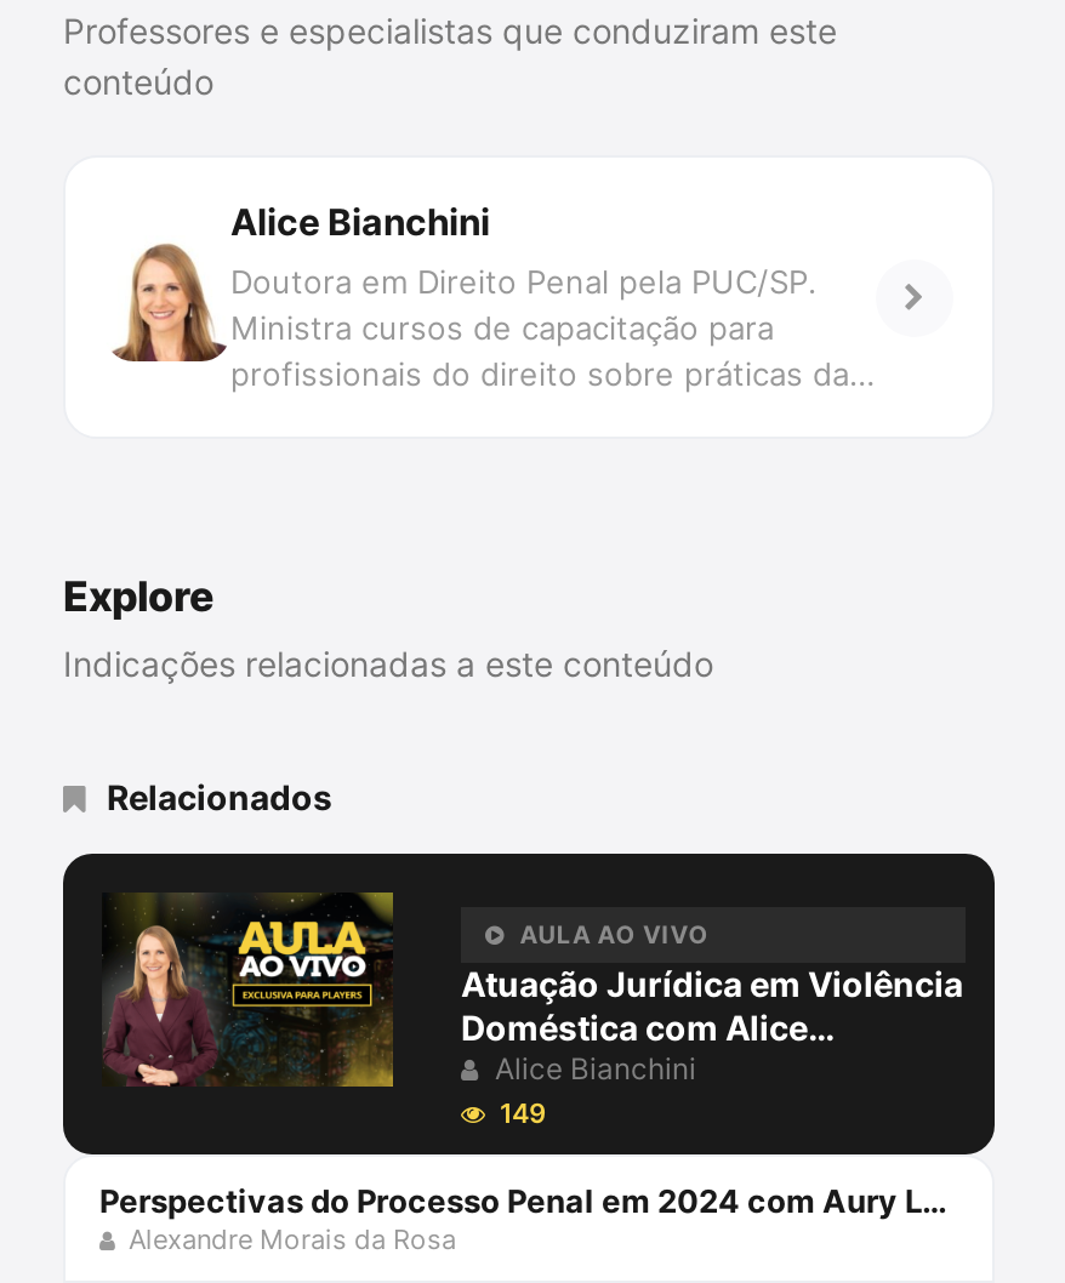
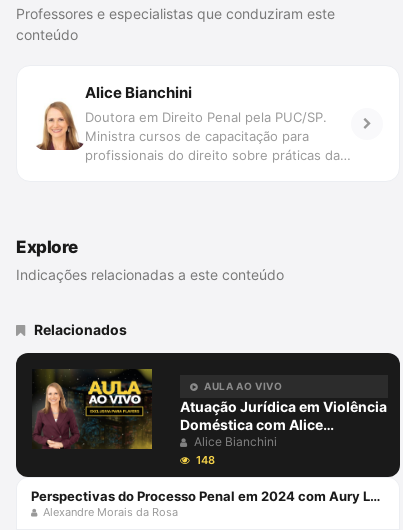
- 149
+ 148
